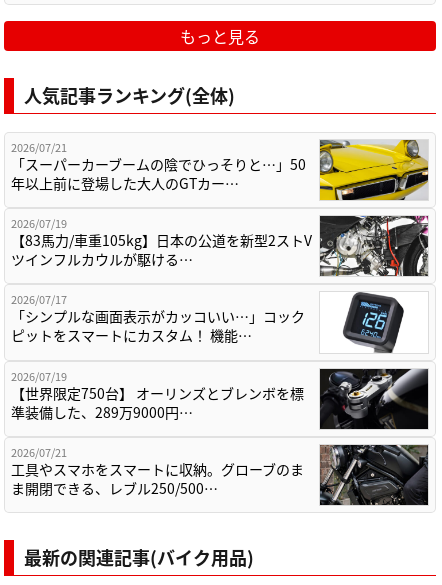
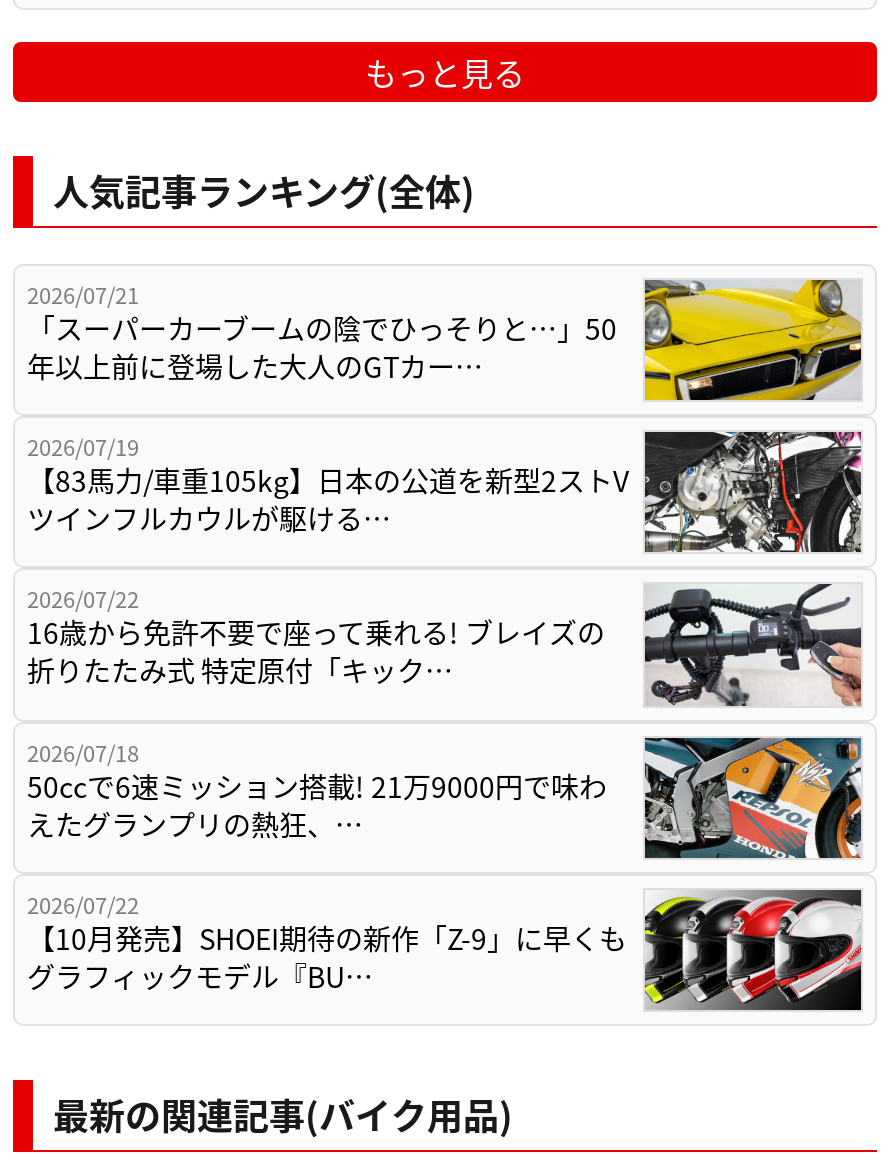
- [image]
- 2026/07/17
- 「シンプルな画面表示がカッコいい…」コック
- ピットをスマートにカスタム！ 機能…
+ [image]
+ 2026/07/22
+ 16歳から免許不要で座って乗れる! ブレイズの
+ 折りたたみ式 特定原付「キック…

- [image]
- 2026/07/19
- 【世界限定750台】 オーリンズとブレンボを標
- 準装備した、289万9000円…
+ [image]
+ 2026/07/18
+ 50ccで6速ミッション搭載! 21万9000円で味わ
+ えたグランプリの熱狂、…

- [image]
- 2026/07/21
- 工具やスマホをスマートに収納。グローブのま
- ま開閉できる、レブル250/500…
+ [image]
+ 2026/07/22
+ 【10月発売】SHOEI期待の新作「Z-9」に早くも
+ グラフィックモデル『BU…
